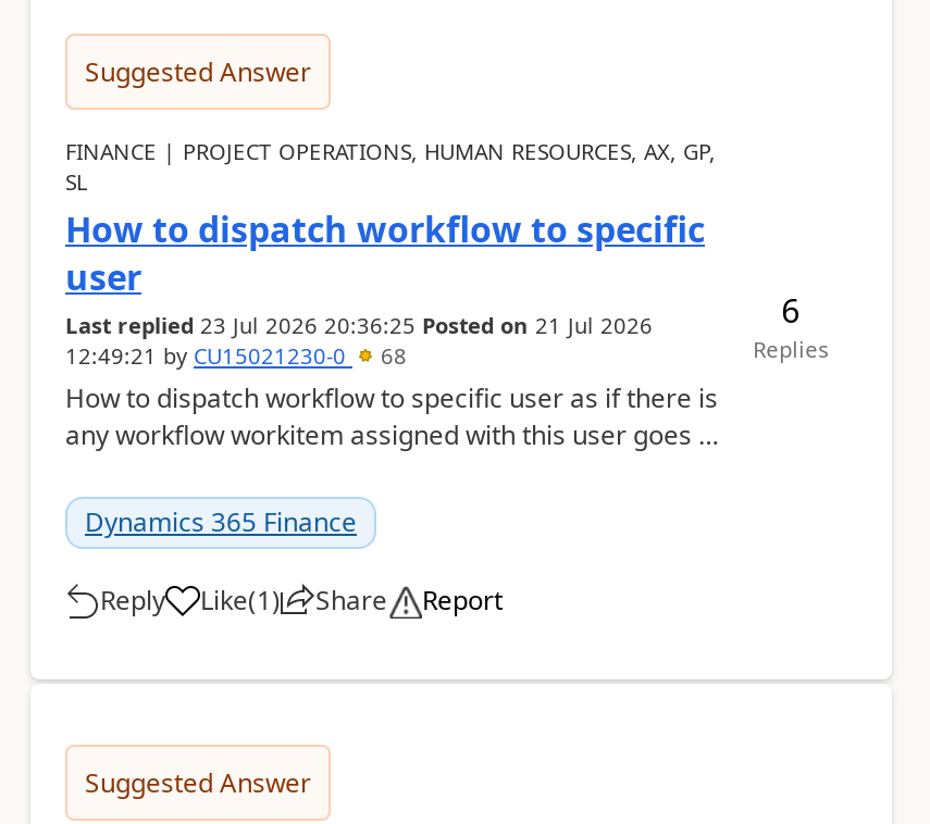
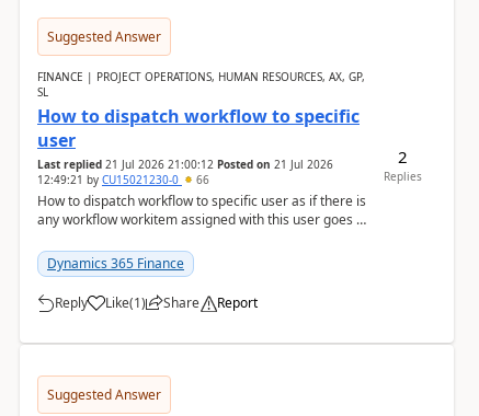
- 6
+ 2

- Last replied 23 Jul 2026 20:36:25 Posted on 21 Jul 2026
+ Last replied 21 Jul 2026 21:00:12 Posted on 21 Jul 2026

- 12:49:21 by CU15021230-0 68
+ 12:49:21 by CU15021230-0 66
